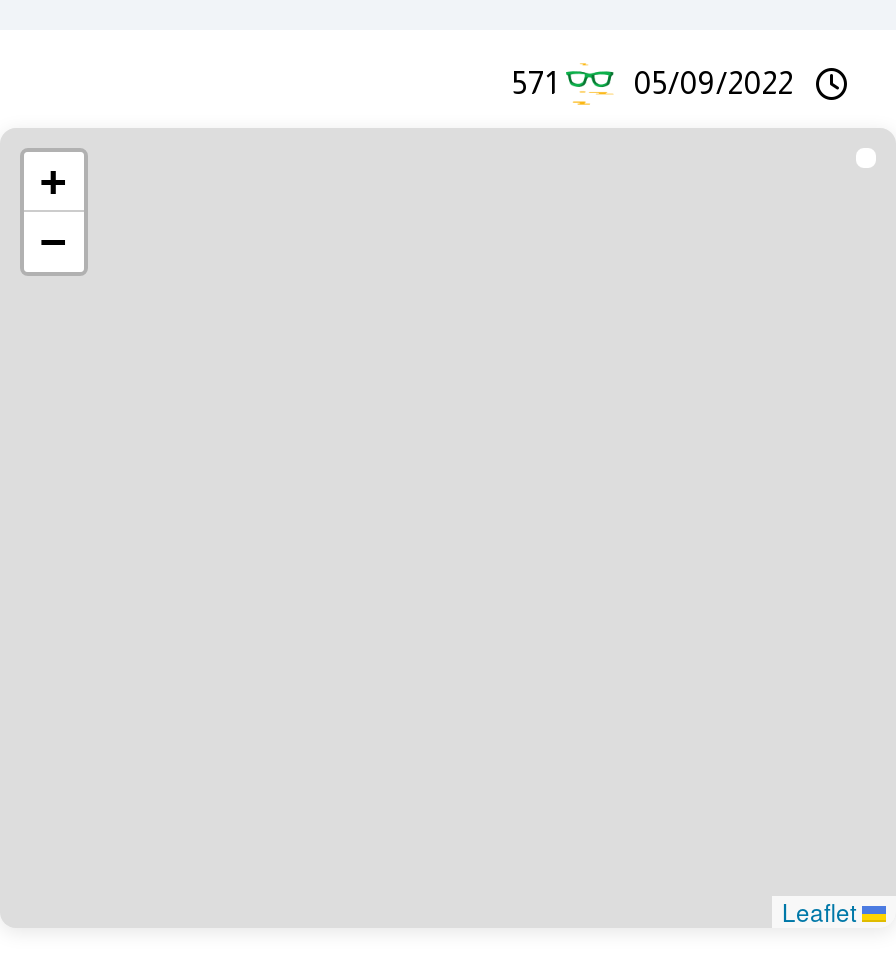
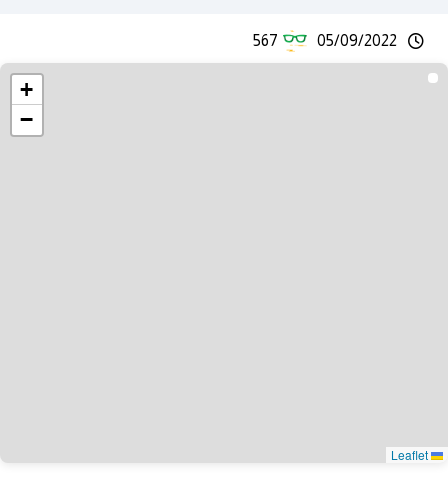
- 571
+ 567
